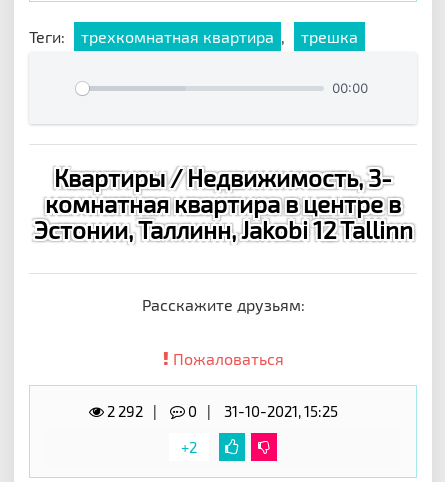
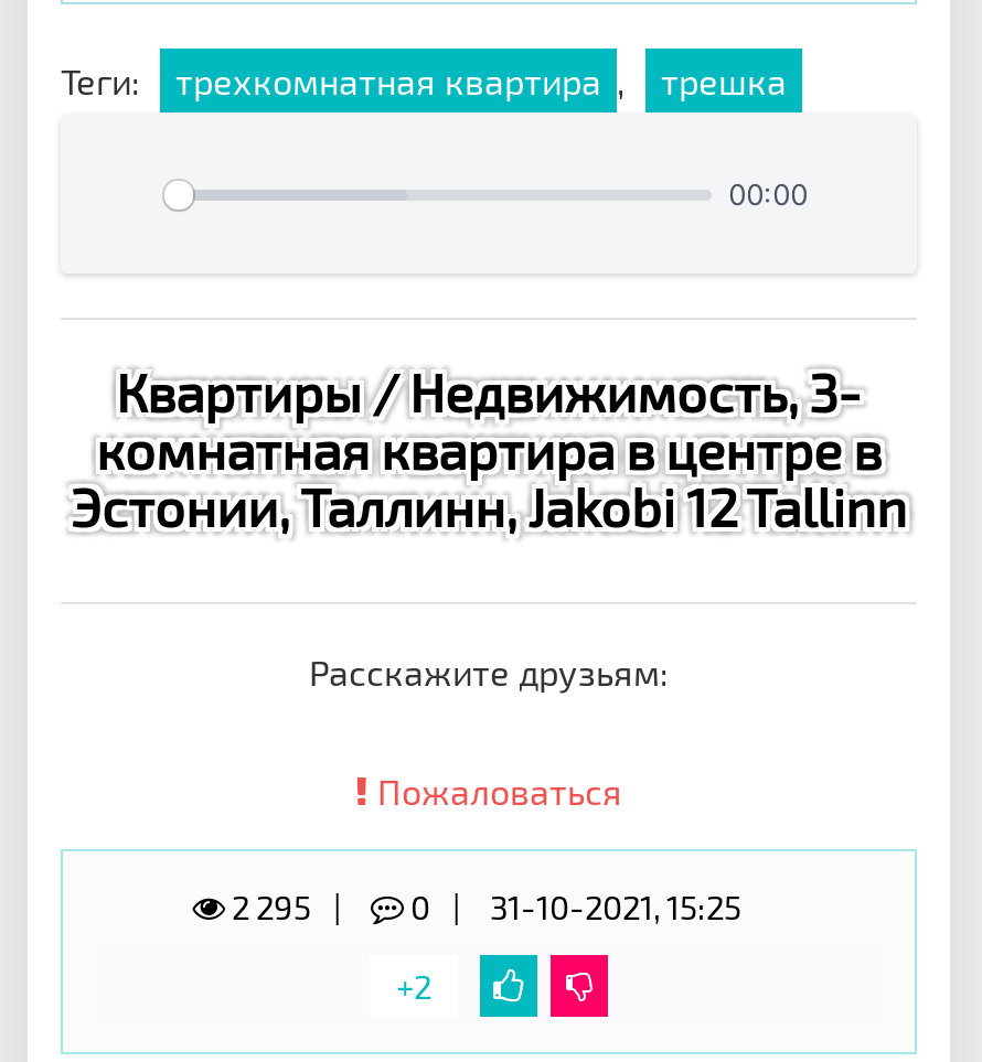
- 2 292
+ 2 295
